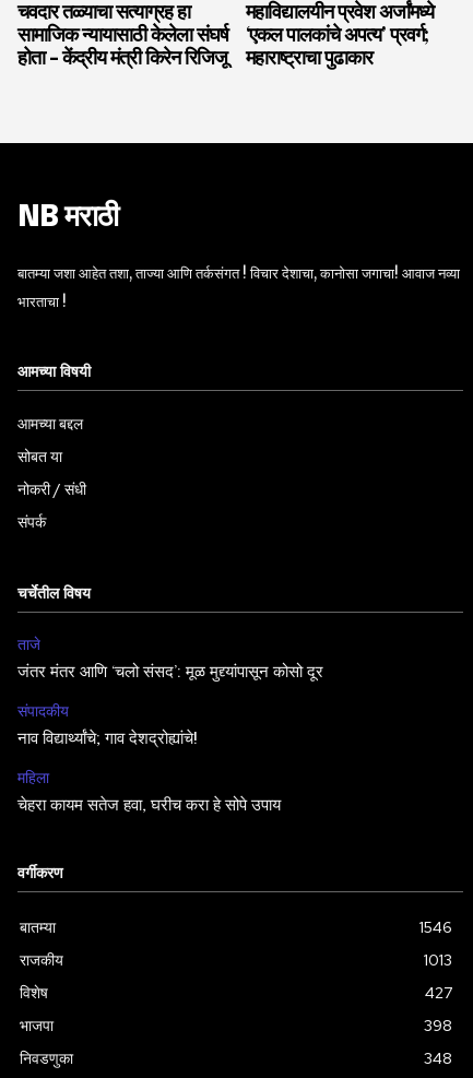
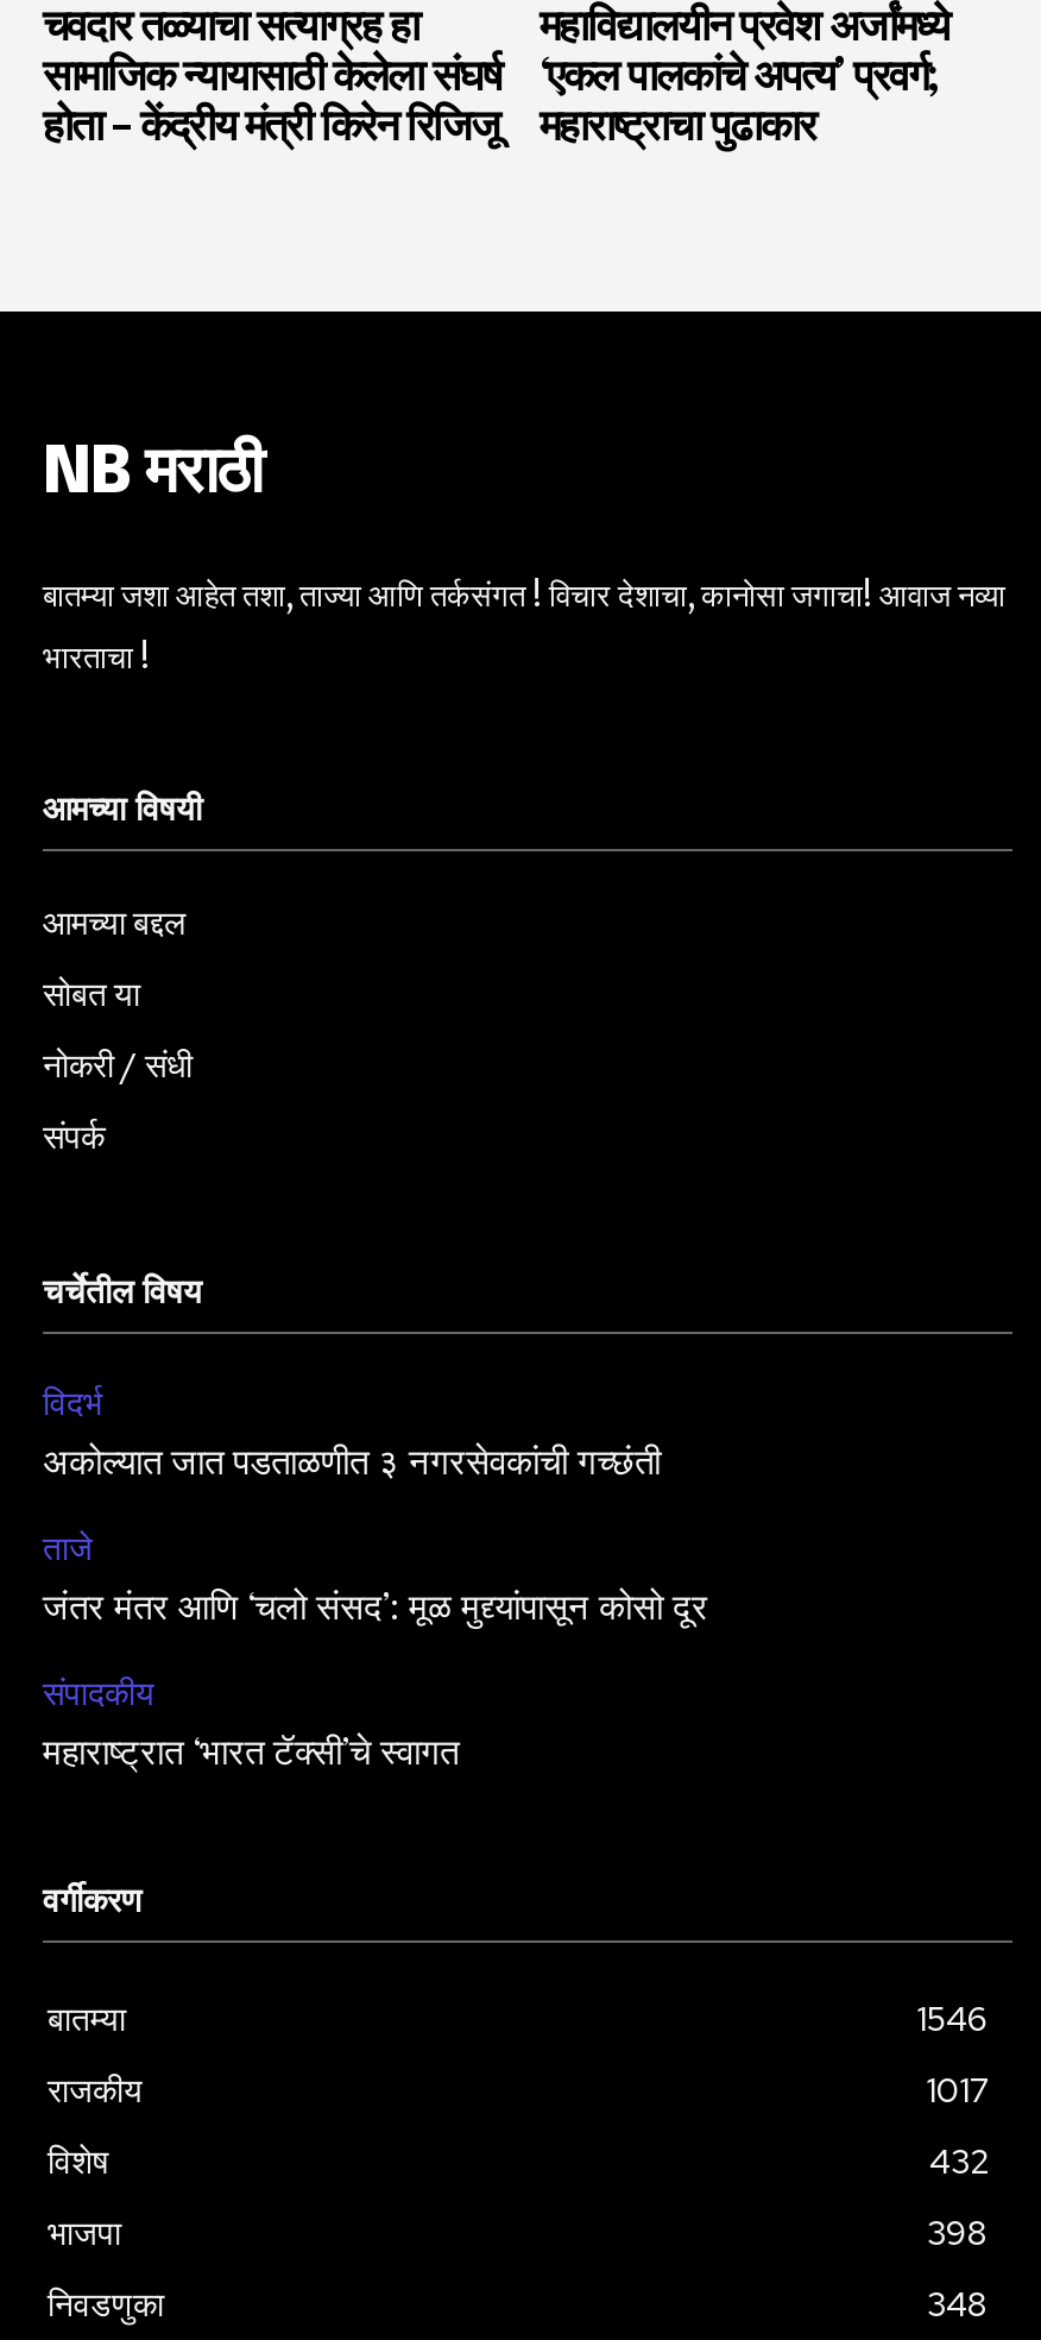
+ विदर्भ
+ अकोल्यात जात पडताळणीत ३ नगरसेवकांची गच्छंती

moved down: ताजे | जंतर मंतर आणि ‘चलो संसद’: मूळ मुद्द्यांपासून कोसो दूर | संपादकीय

- नाव विद्यार्थ्यांचे; गाव देशद्रोह्यांचे!
- महिला
- चेहरा कायम सतेज हवा, घरीच करा हे सोपे उपाय
+ महाराष्ट्रात ‘भारत टॅक्सी’चे स्वागत

- 1013
+ 1017

- 427
+ 432
